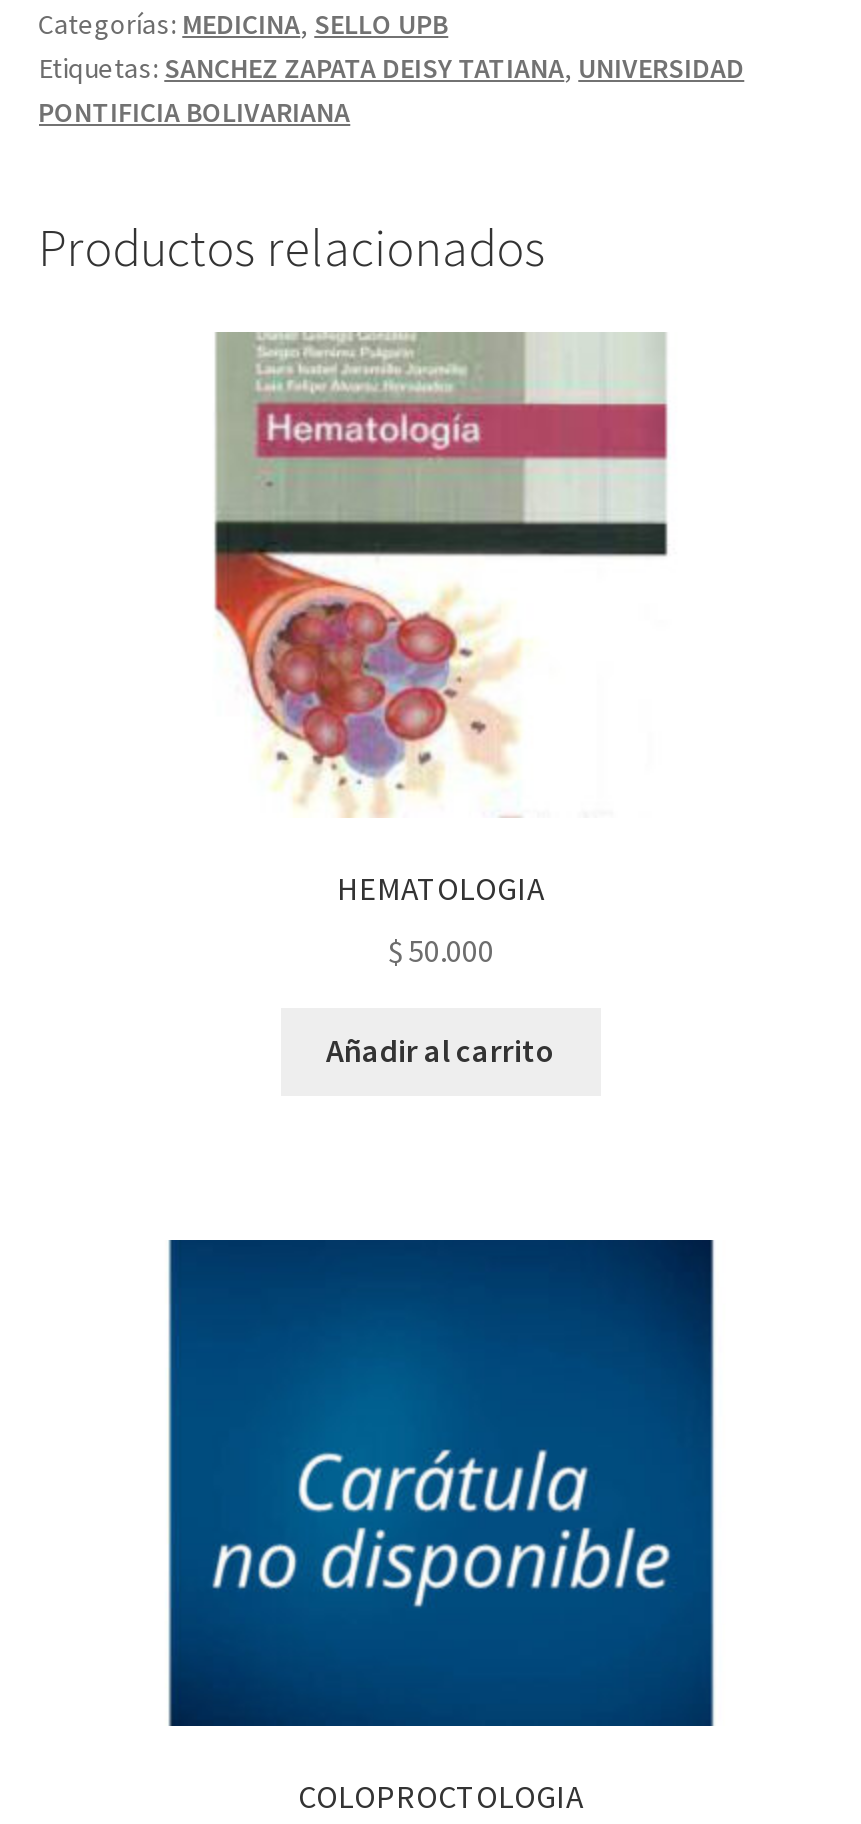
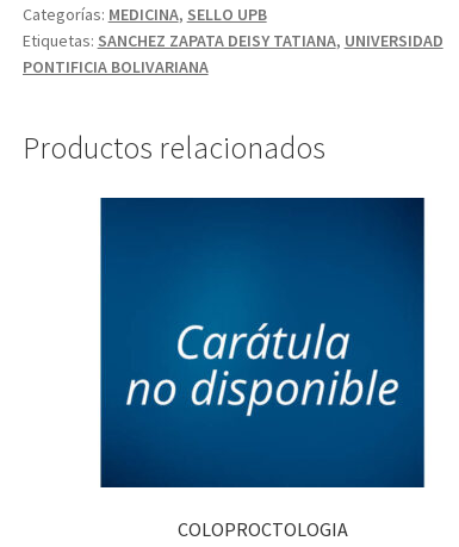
- [image]
- HEMATOLOGIA
- $50.000
- Añadir al carrito
